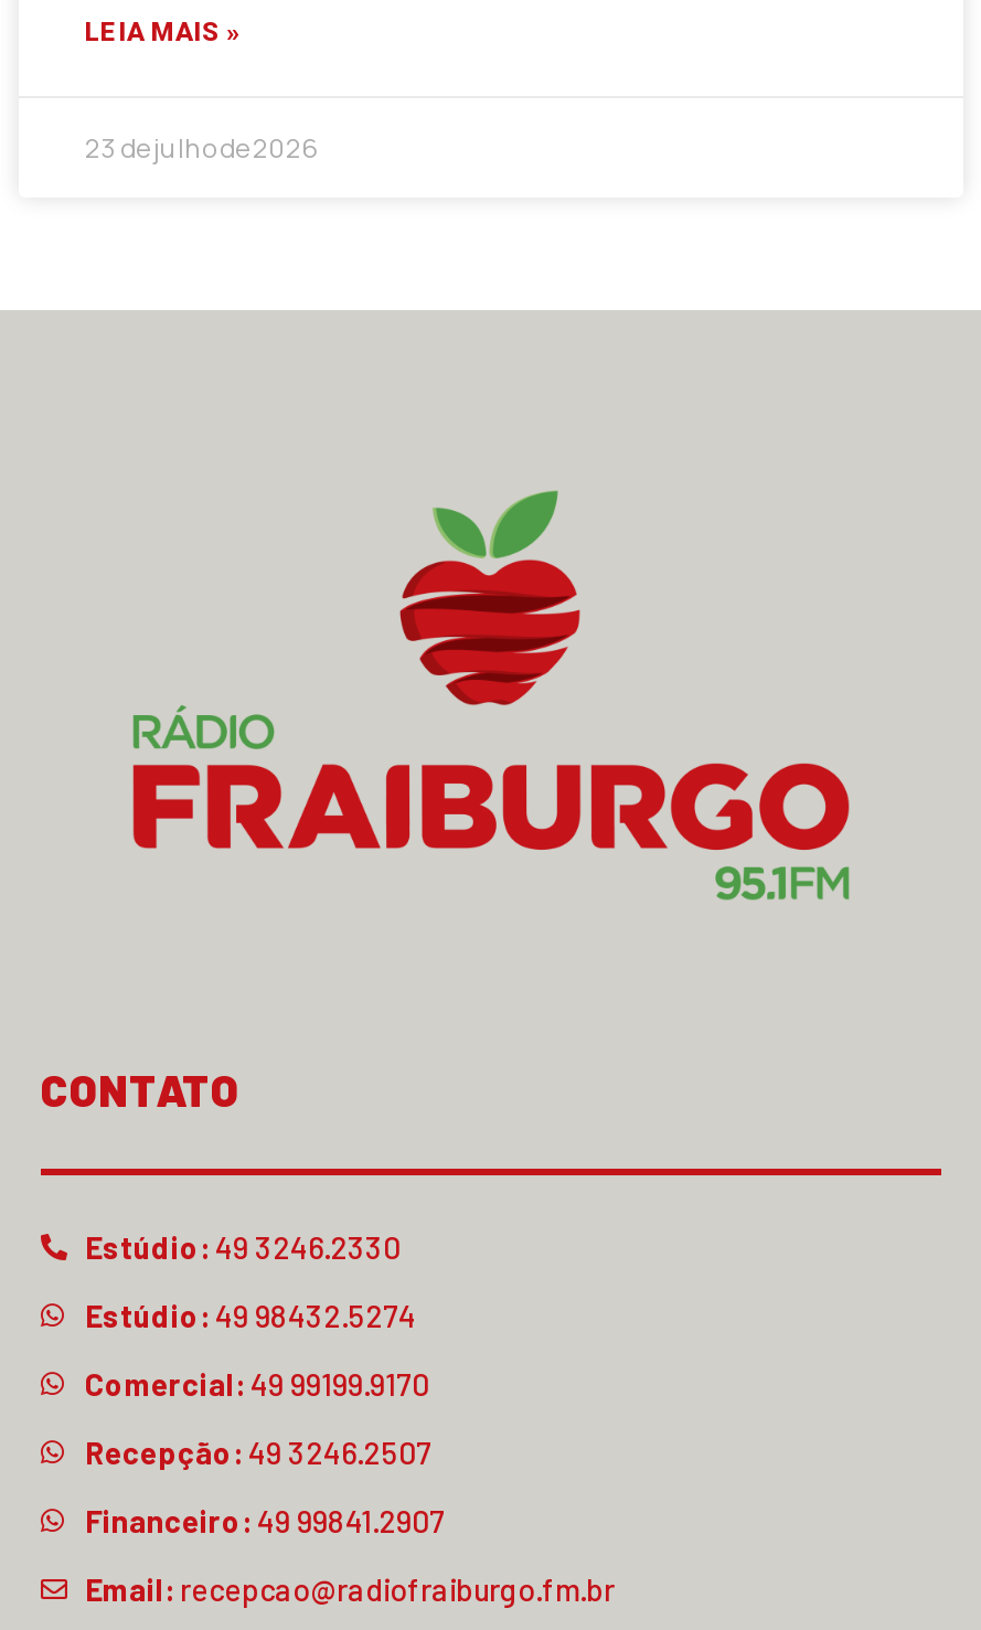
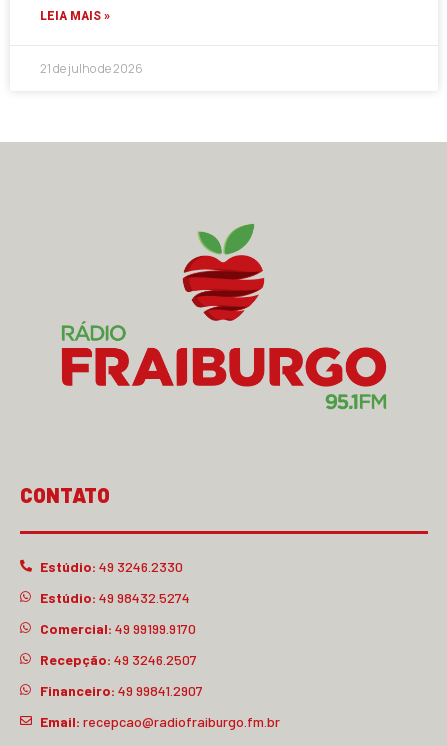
- 23 de julho de 2026
+ 21 de julho de 2026
